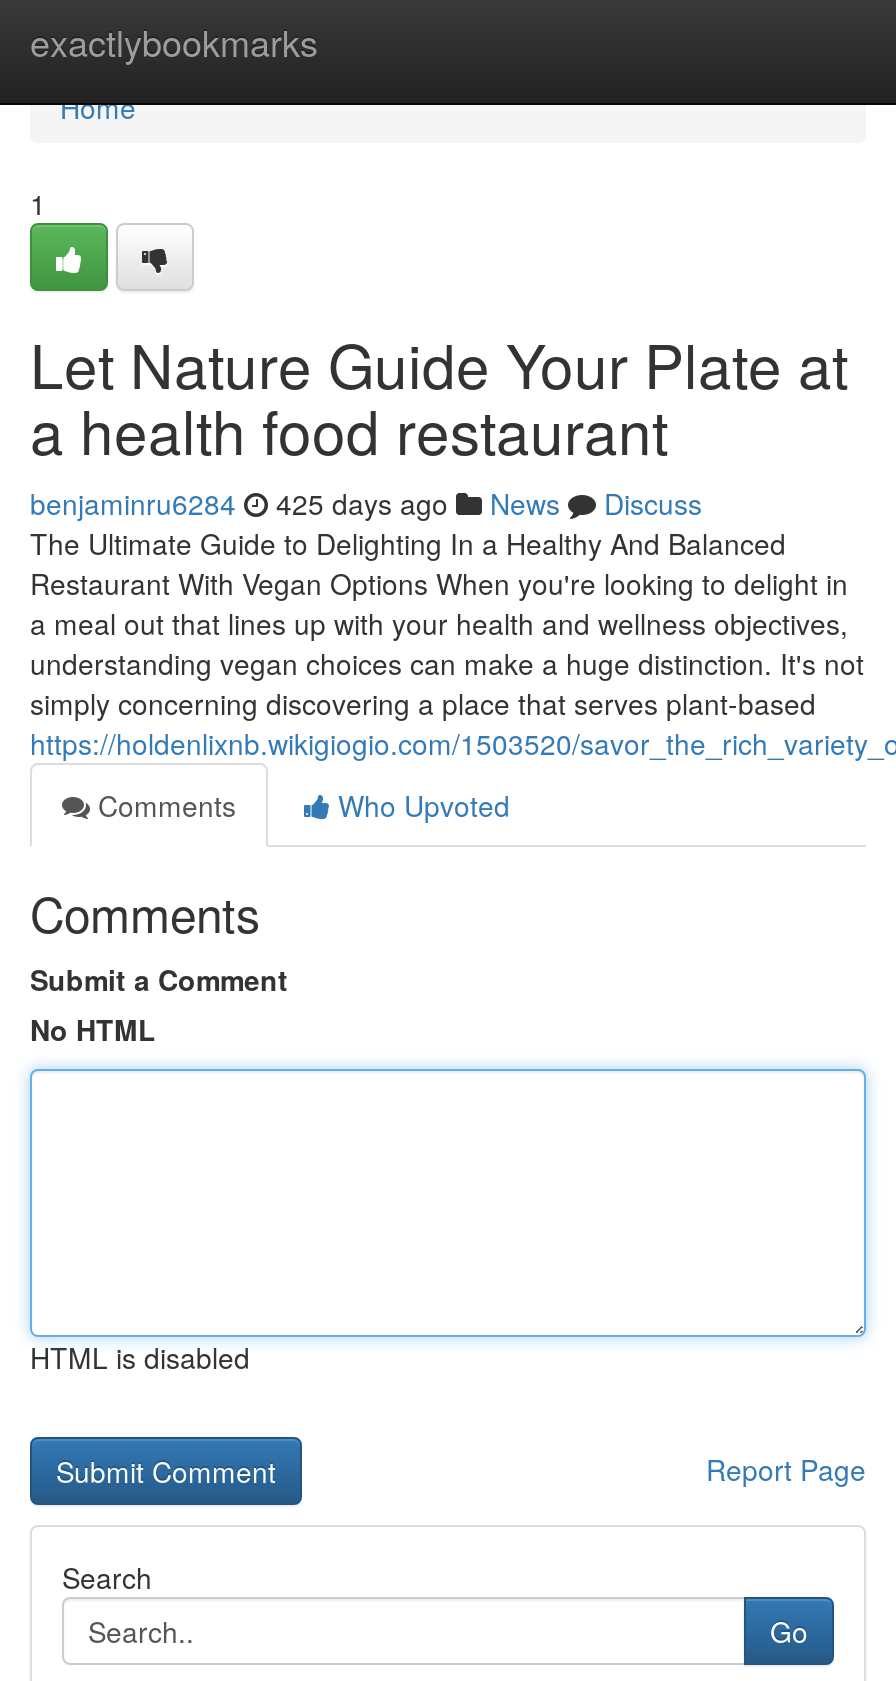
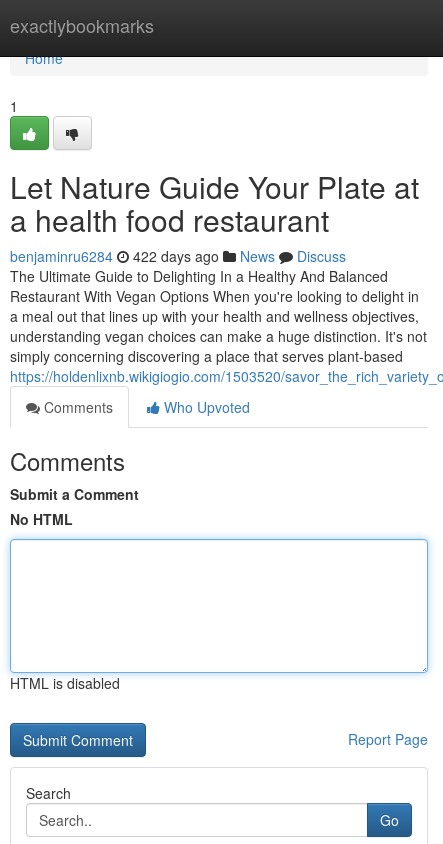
- benjaminru6284 425 days ago News Discuss
+ benjaminru6284 422 days ago News Discuss
